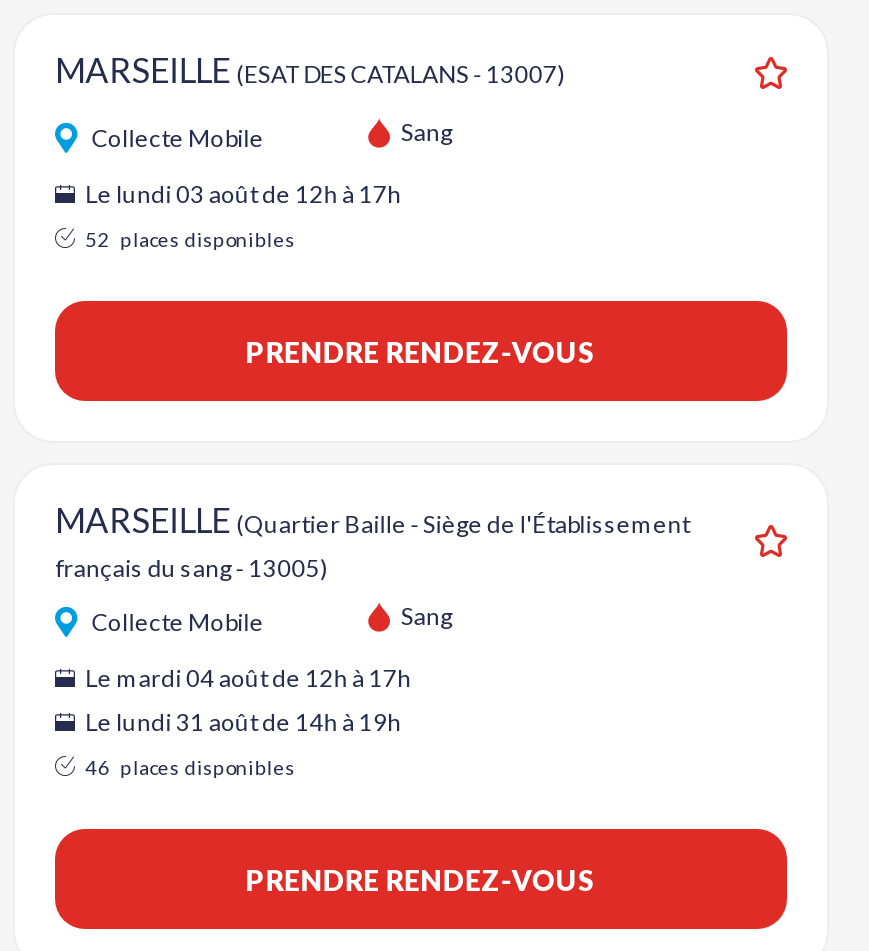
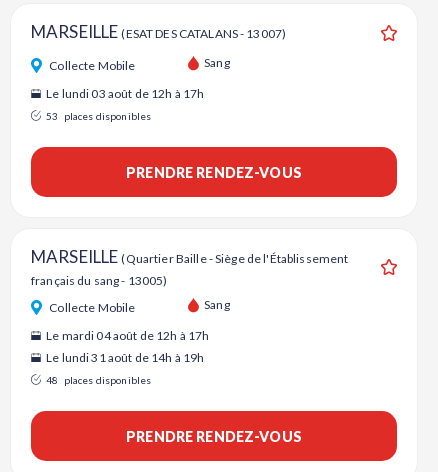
- 52 places disponibles
+ 53 places disponibles

- 46 places disponibles
+ 48 places disponibles
